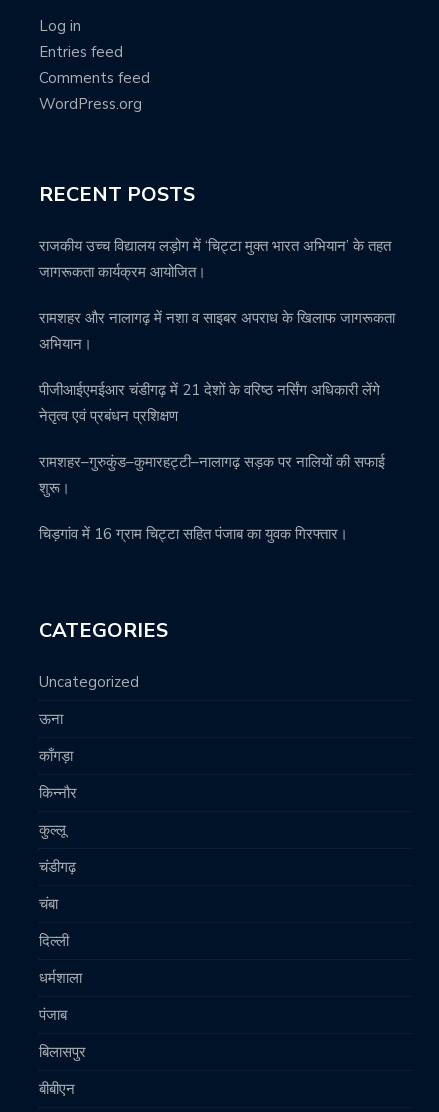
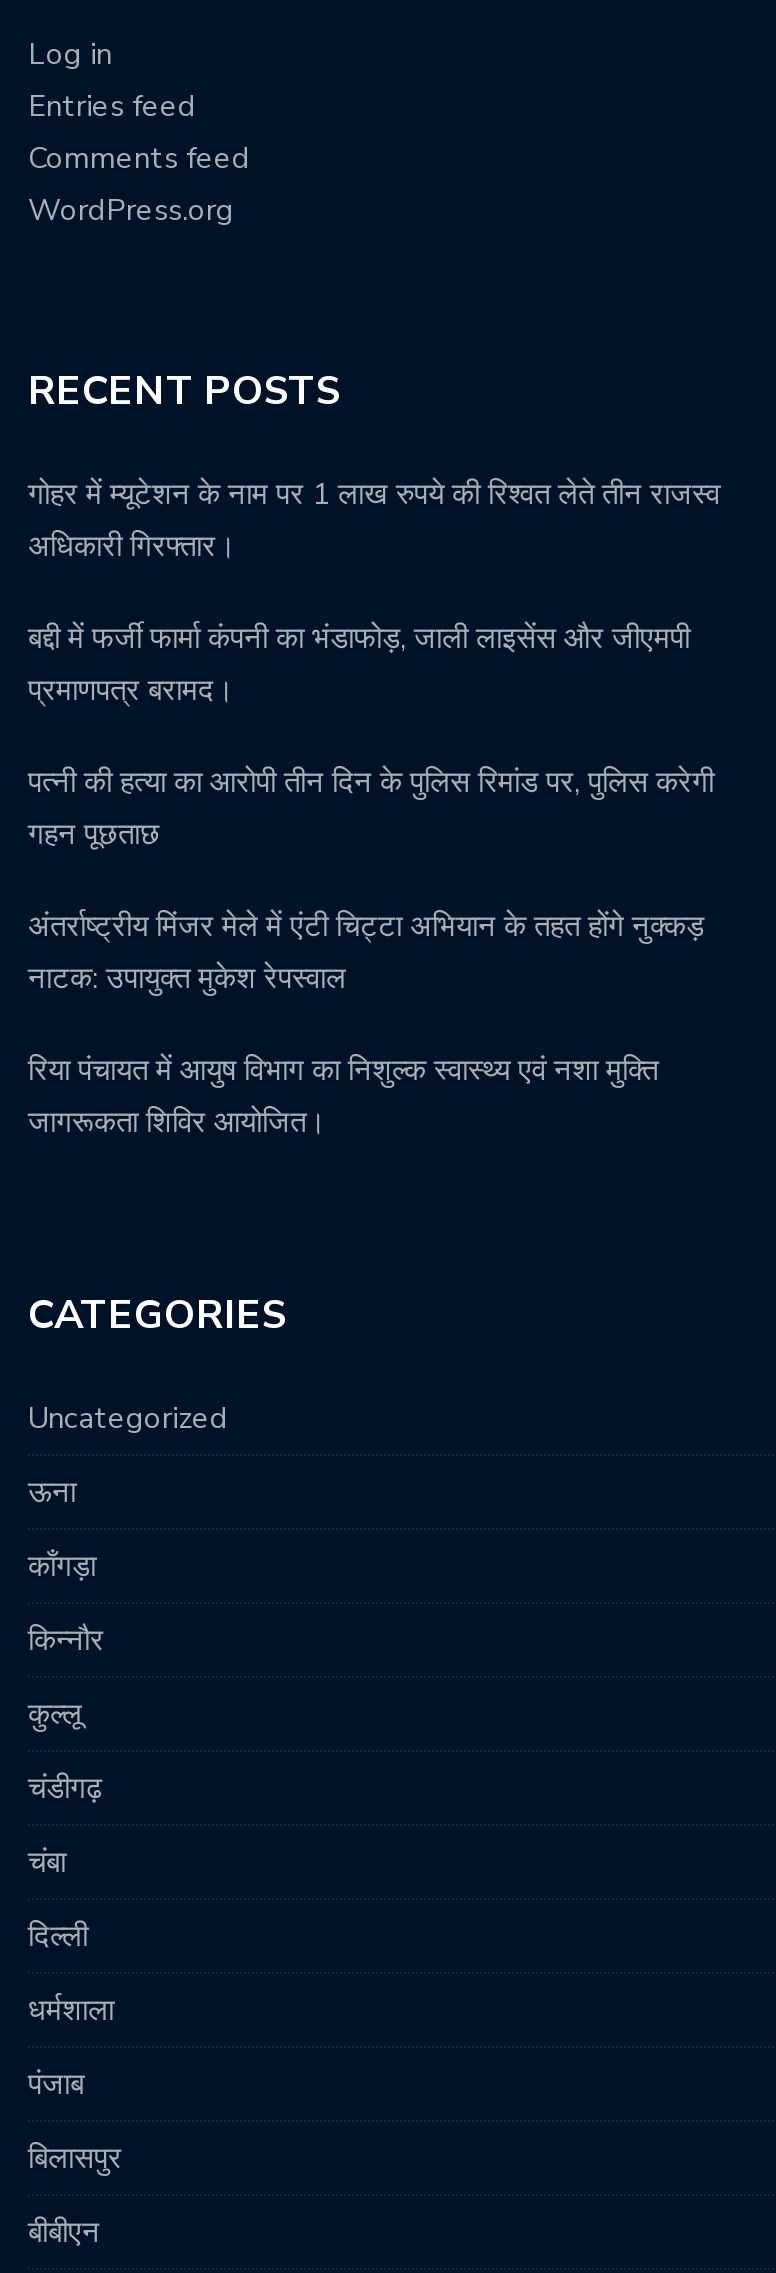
- राजकीय उच्च विद्यालय लड़ोग में ‘चिट्टा मुक्त भारत अभियान’ के तहत
- जागरूकता कार्यक्रम आयोजित।
+ गोहर में म्यूटेशन के नाम पर 1 लाख रुपये की रिश्वत लेते तीन राजस्व
+ अधिकारी गिरफ्तार।

- रामशहर और नालागढ़ में नशा व साइबर अपराध के खिलाफ जागरूकता
- अभियान।
+ बद्दी में फर्जी फार्मा कंपनी का भंडाफोड़, जाली लाइसेंस और जीएमपी
+ प्रमाणपत्र बरामद।

- पीजीआईएमईआर चंडीगढ़ में 21 देशों के वरिष्ठ नर्सिंग अधिकारी लेंगे
- नेतृत्व एवं प्रबंधन प्रशिक्षण
+ पत्नी की हत्या का आरोपी तीन दिन के पुलिस रिमांड पर, पुलिस करेगी
+ गहन पूछताछ

- रामशहर–गुरुकुंड–कुमारहट्टी–नालागढ़ सड़क पर नालियों की सफाई
- शुरू।
+ अंतर्राष्ट्रीय मिंजर मेले में एंटी चिट्टा अभियान के तहत होंगे नुक्कड़
+ नाटक: उपायुक्त मुकेश रेपस्वाल

- चिड़गांव में 16 ग्राम चिट्टा सहित पंजाब का युवक गिरफ्तार।
+ रिया पंचायत में आयुष विभाग का निशुल्क स्वास्थ्य एवं नशा मुक्ति
+ जागरूकता शिविर आयोजित।
